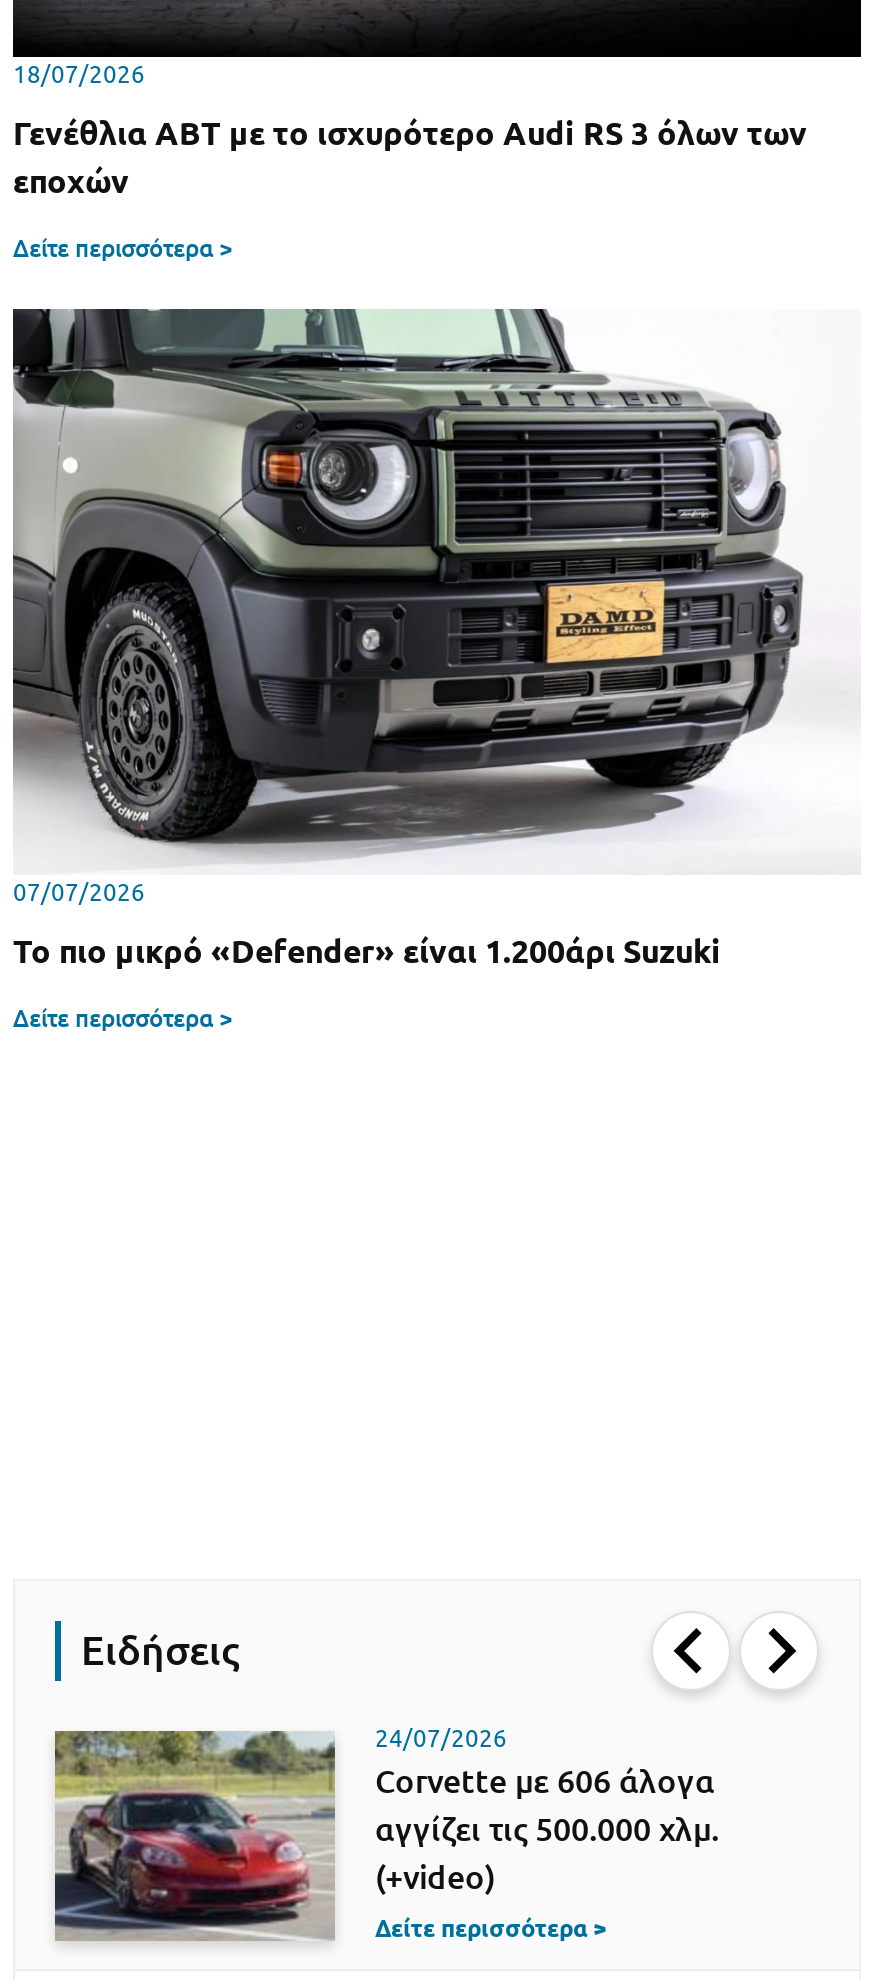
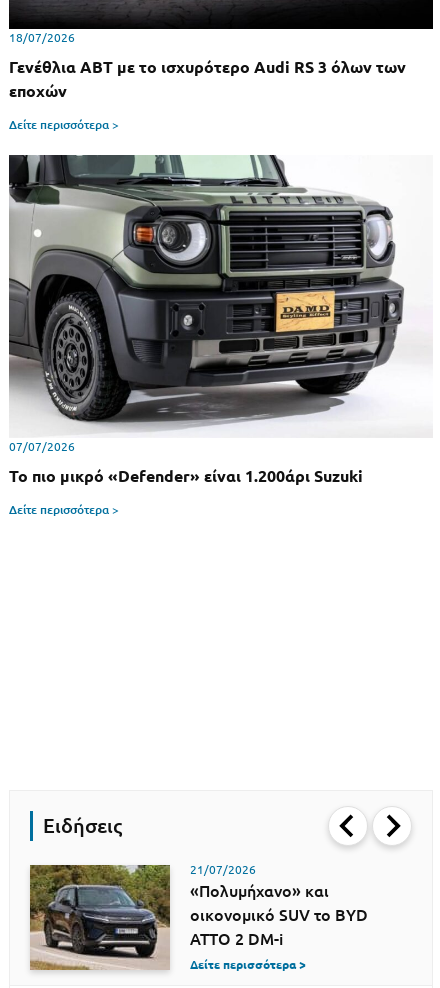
- [image]
- 24/07/2026
- Corvette με 606 άλογα
- αγγίζει τις 500.000 χλμ.
- (+video)
+ [image]
+ 21/07/2026
+ «Πολυμήχανο» και
+ οικονομικό SUV το BYD
+ ATTO 2 DM-i
